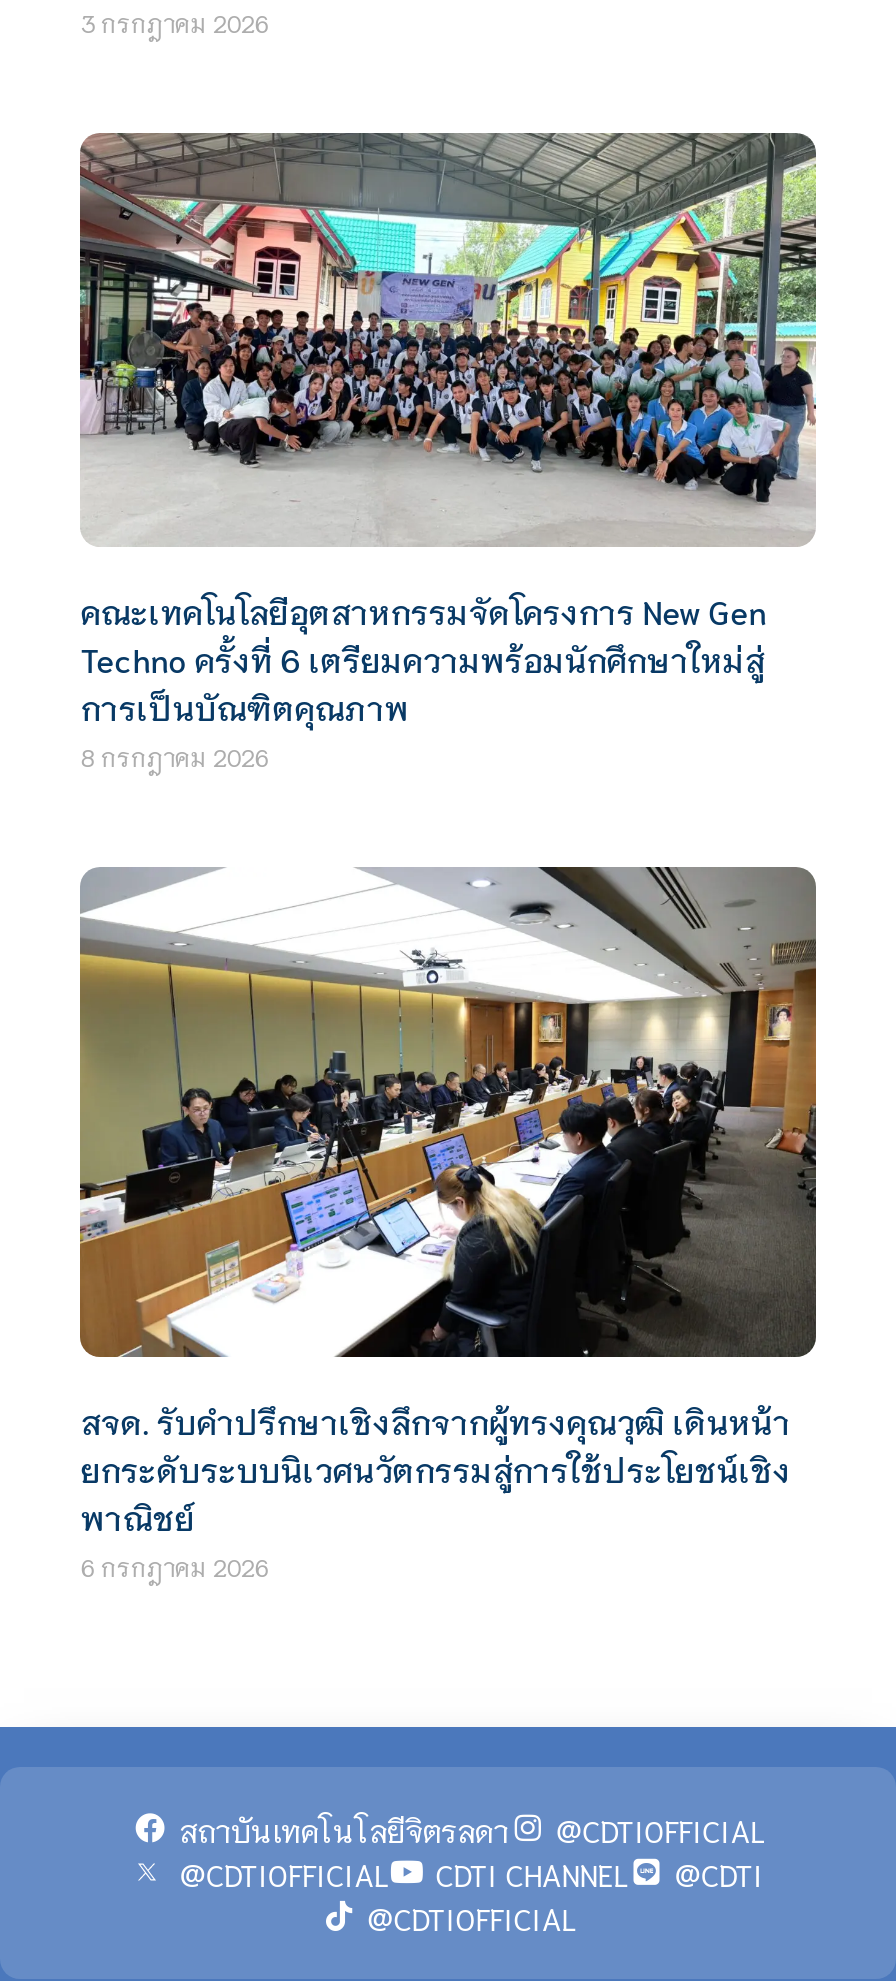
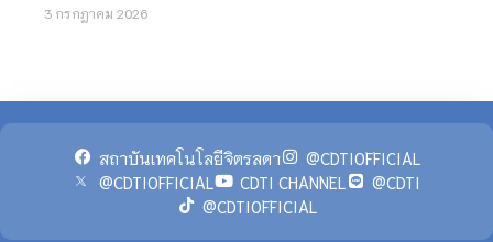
- [image]
- คณะเทคโนโลยีอุตสาหกรรมจัดโครงการ New Gen
- Techno ครั้งที่ 6 เตรียมความพร้อมนักศึกษาใหม่สู่
- การเป็นบัณฑิตคุณภาพ
- 8 กรกฎาคม 2026

- [image]
- สจด. รับคำปรึกษาเชิงลึกจากผู้ทรงคุณวุฒิ เดินหน้า
- ยกระดับระบบนิเวศนวัตกรรมสู่การใช้ประโยชน์เชิง
- พาณิชย์
- 6 กรกฎาคม 2026
